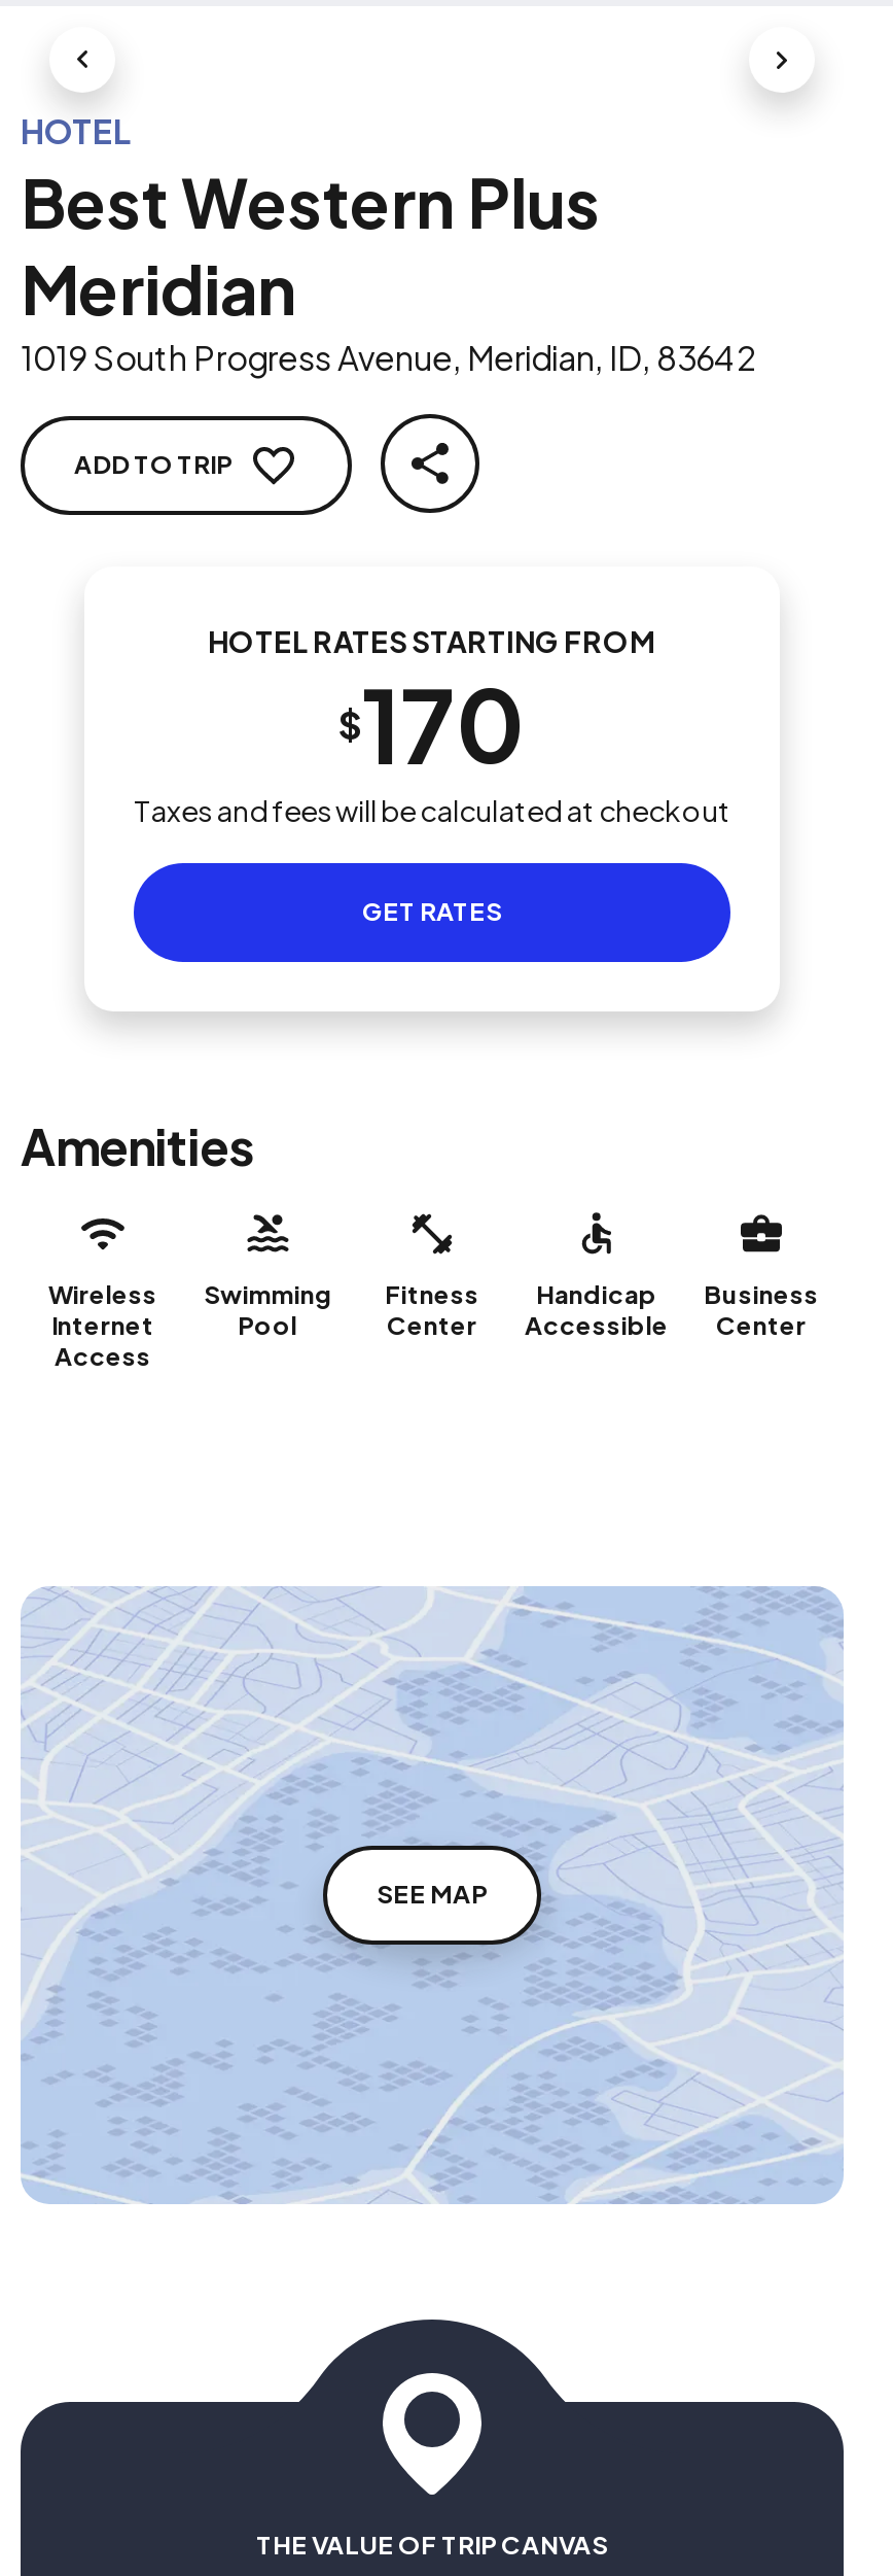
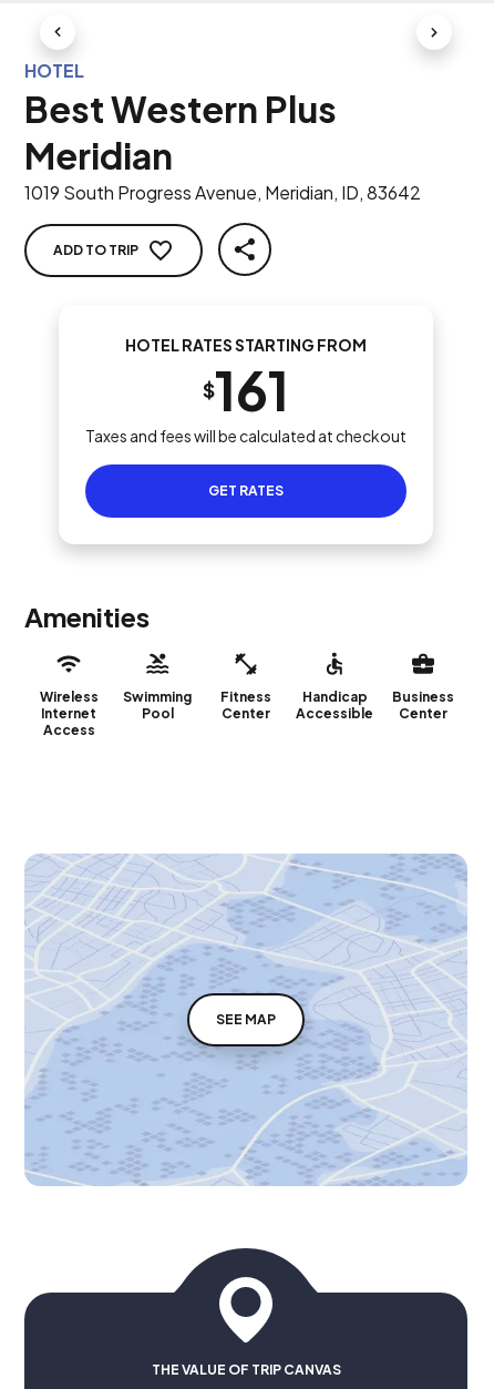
- $170
+ $161
